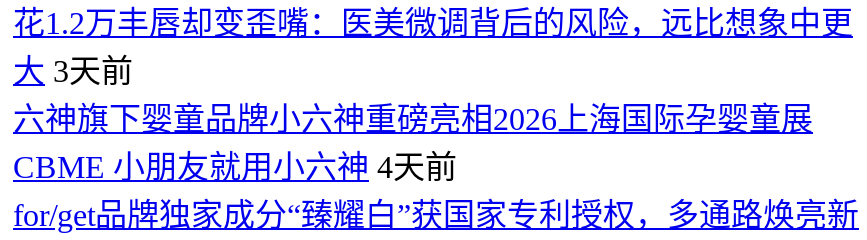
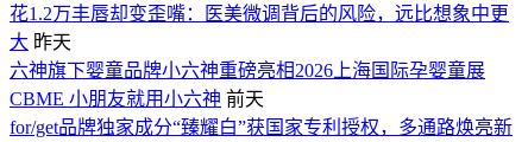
- 大 3天前
+ 大 昨天

- CBME 小朋友就用小六神 4天前
+ CBME 小朋友就用小六神 前天
